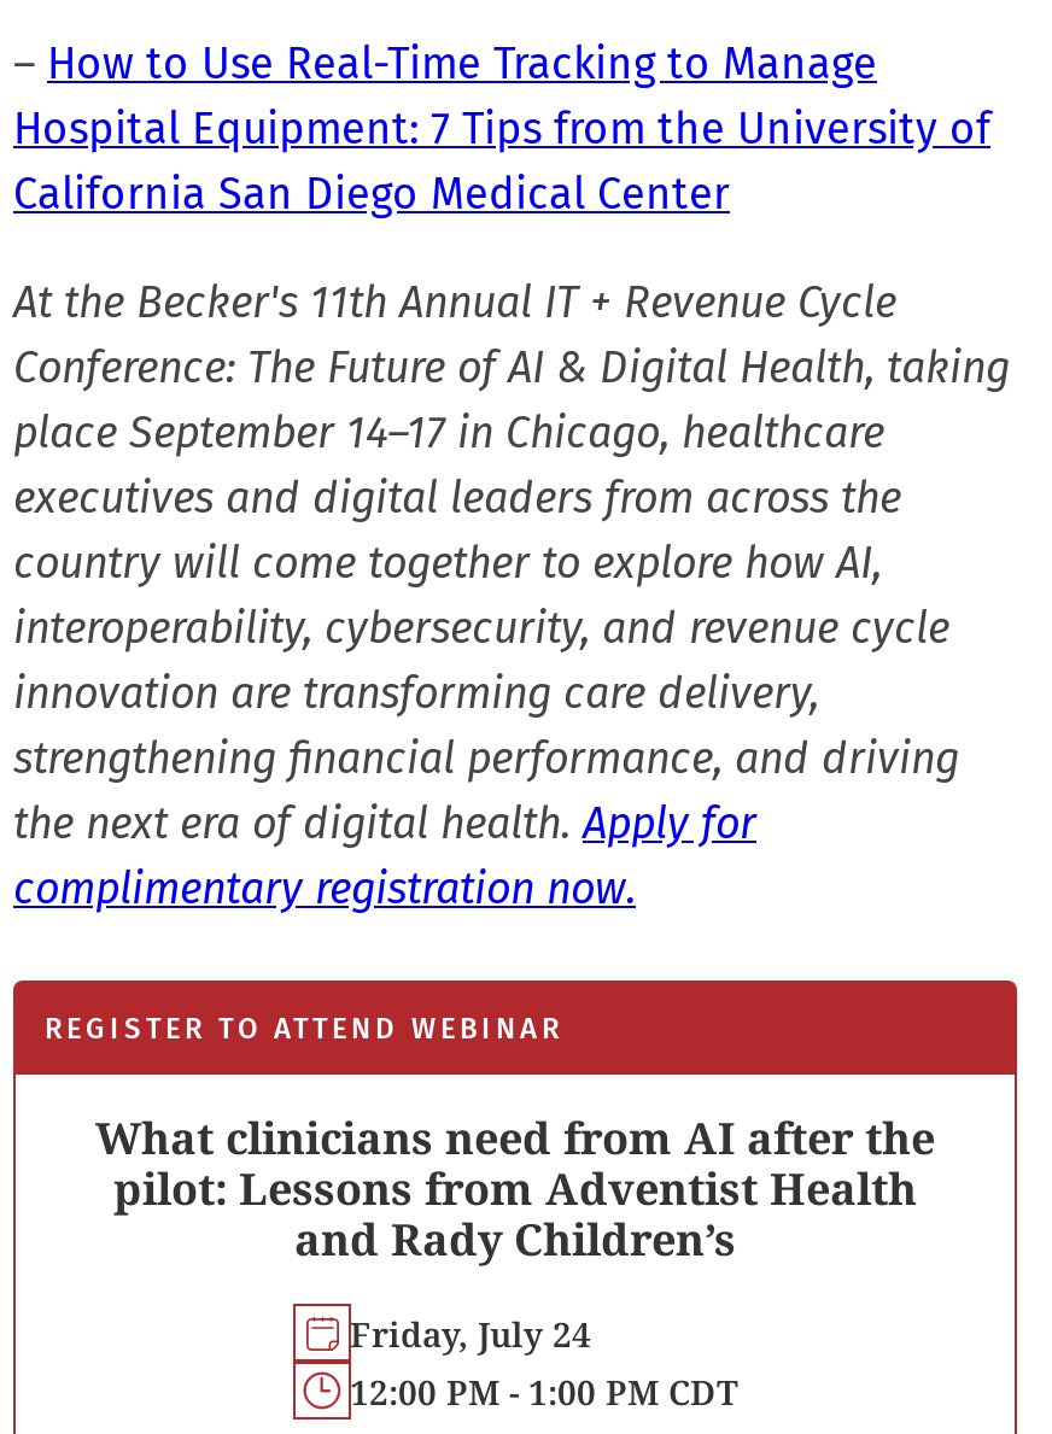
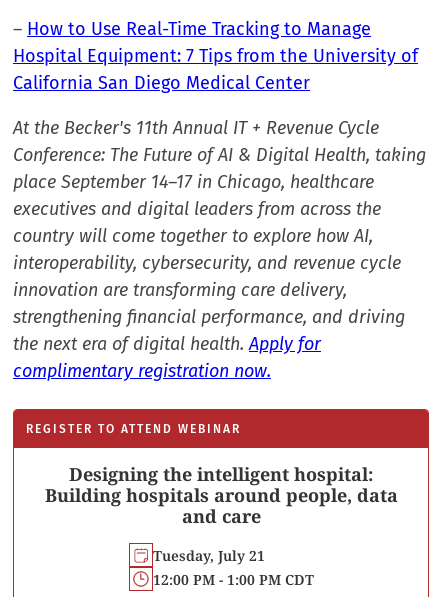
- What clinicians need from AI after the
- pilot: Lessons from Adventist Health
- and Rady Children’s
+ Designing the intelligent hospital:
+ Building hospitals around people, data
+ and care

- Friday, July 24
+ Tuesday, July 21
